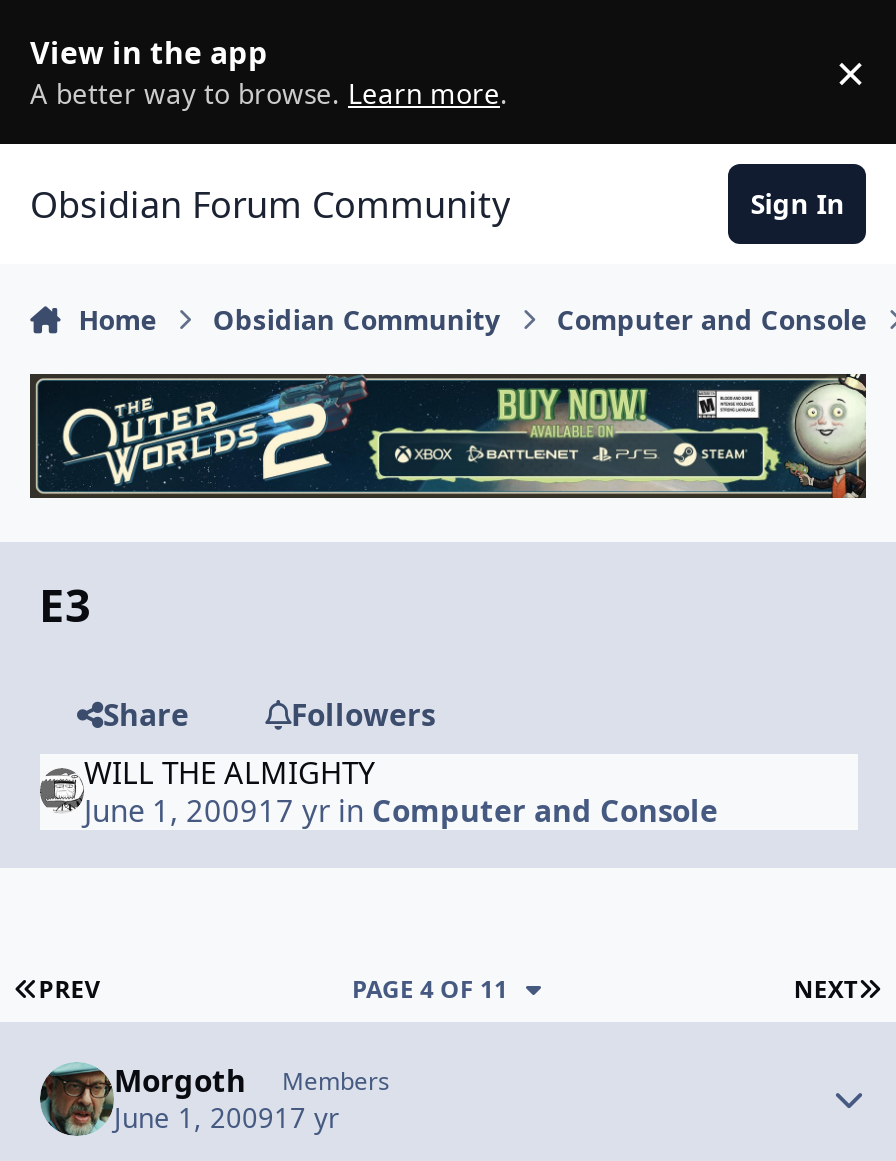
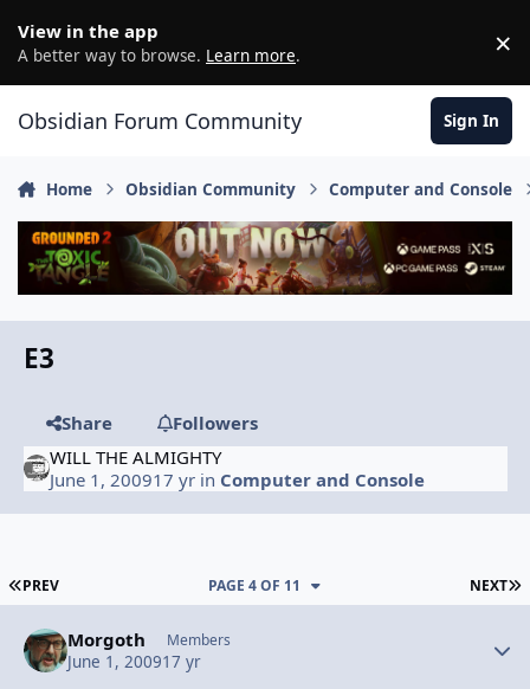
- [image]
+ [image]
